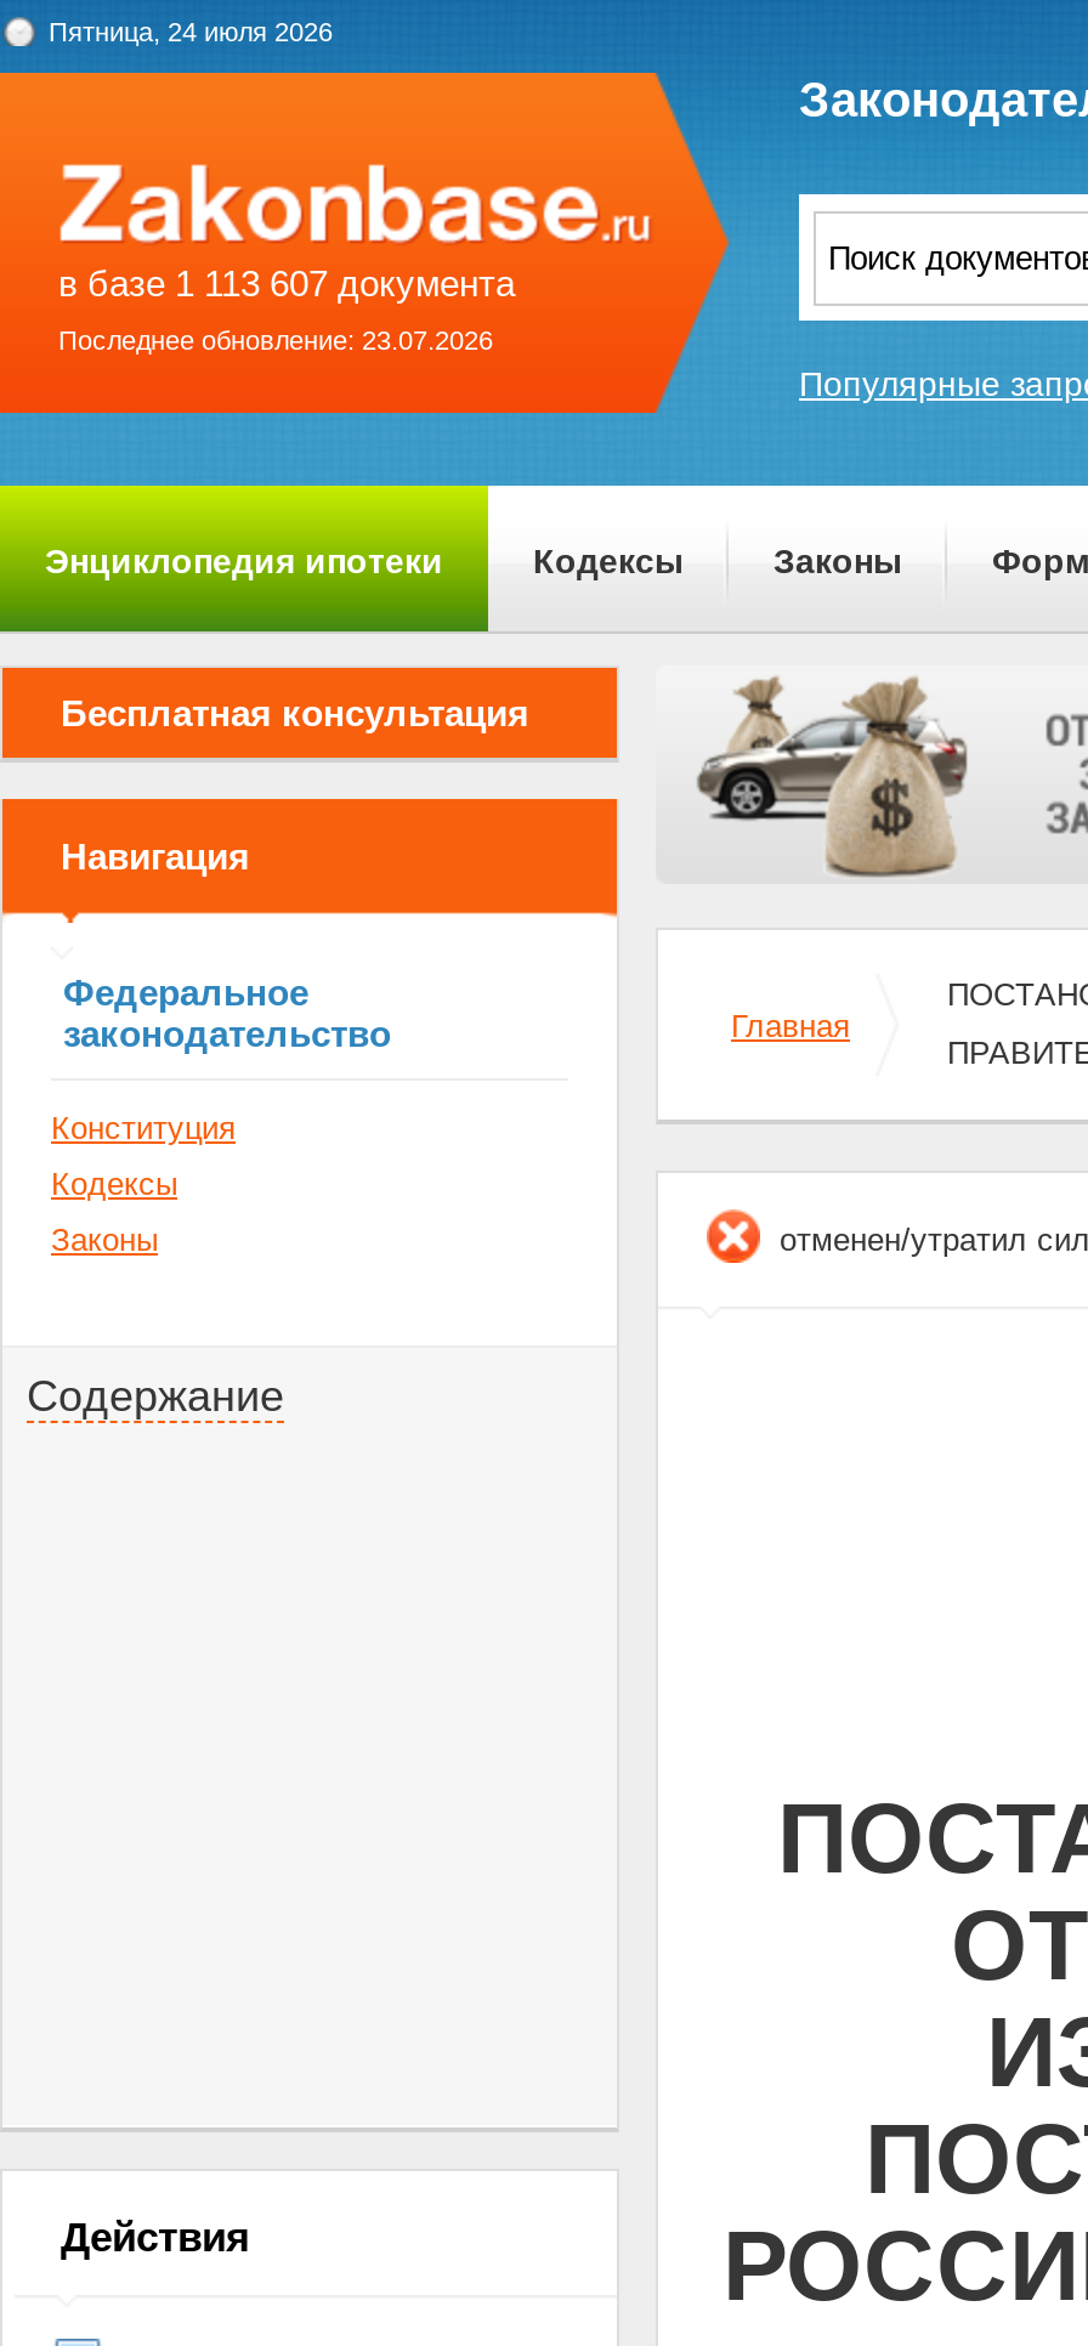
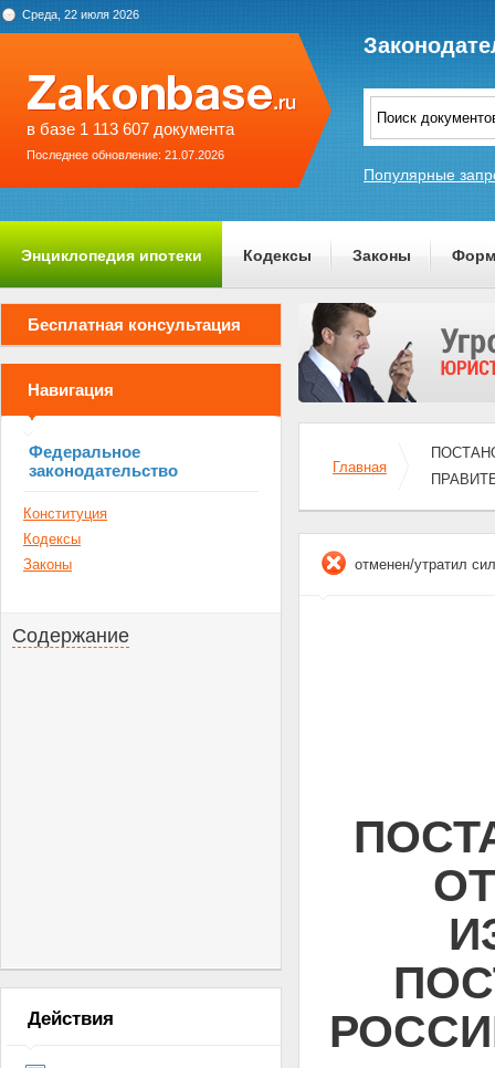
- Пятница, 24 июля 2026
+ Среда, 22 июля 2026

- Последнее обновление: 23.07.2026
+ Последнее обновление: 21.07.2026

- [image]
+ [image]
